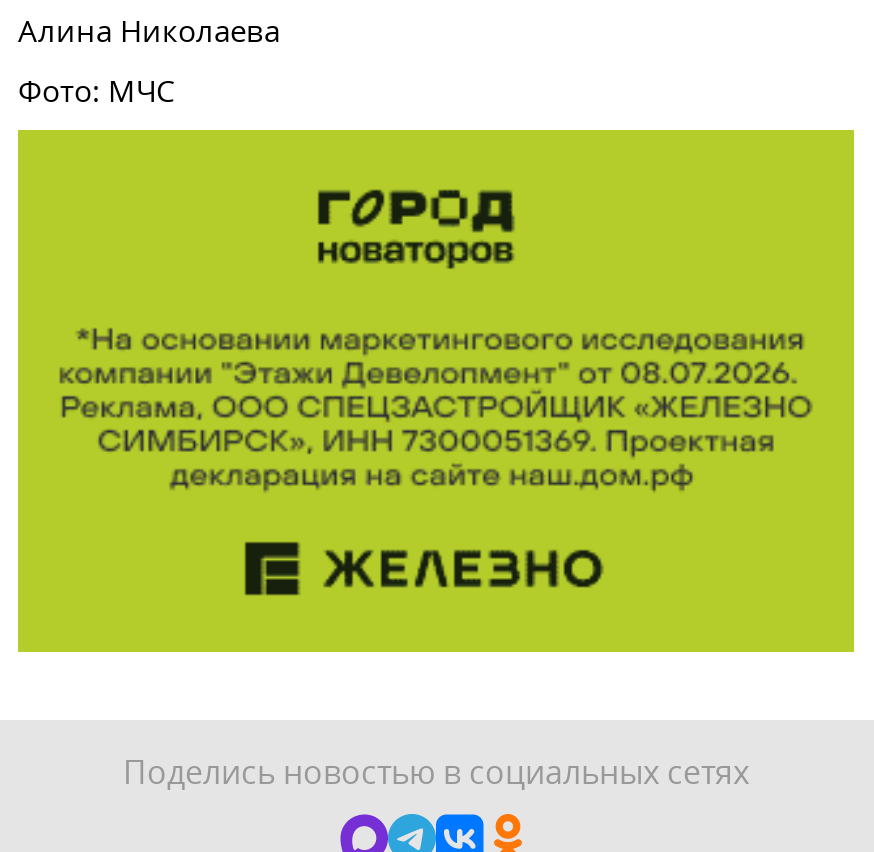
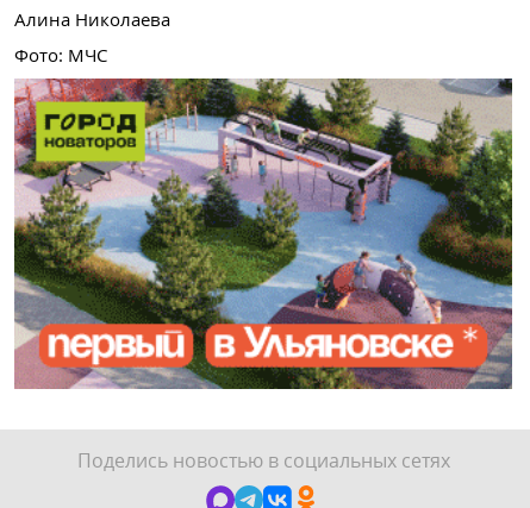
- [image]
+ [image]
